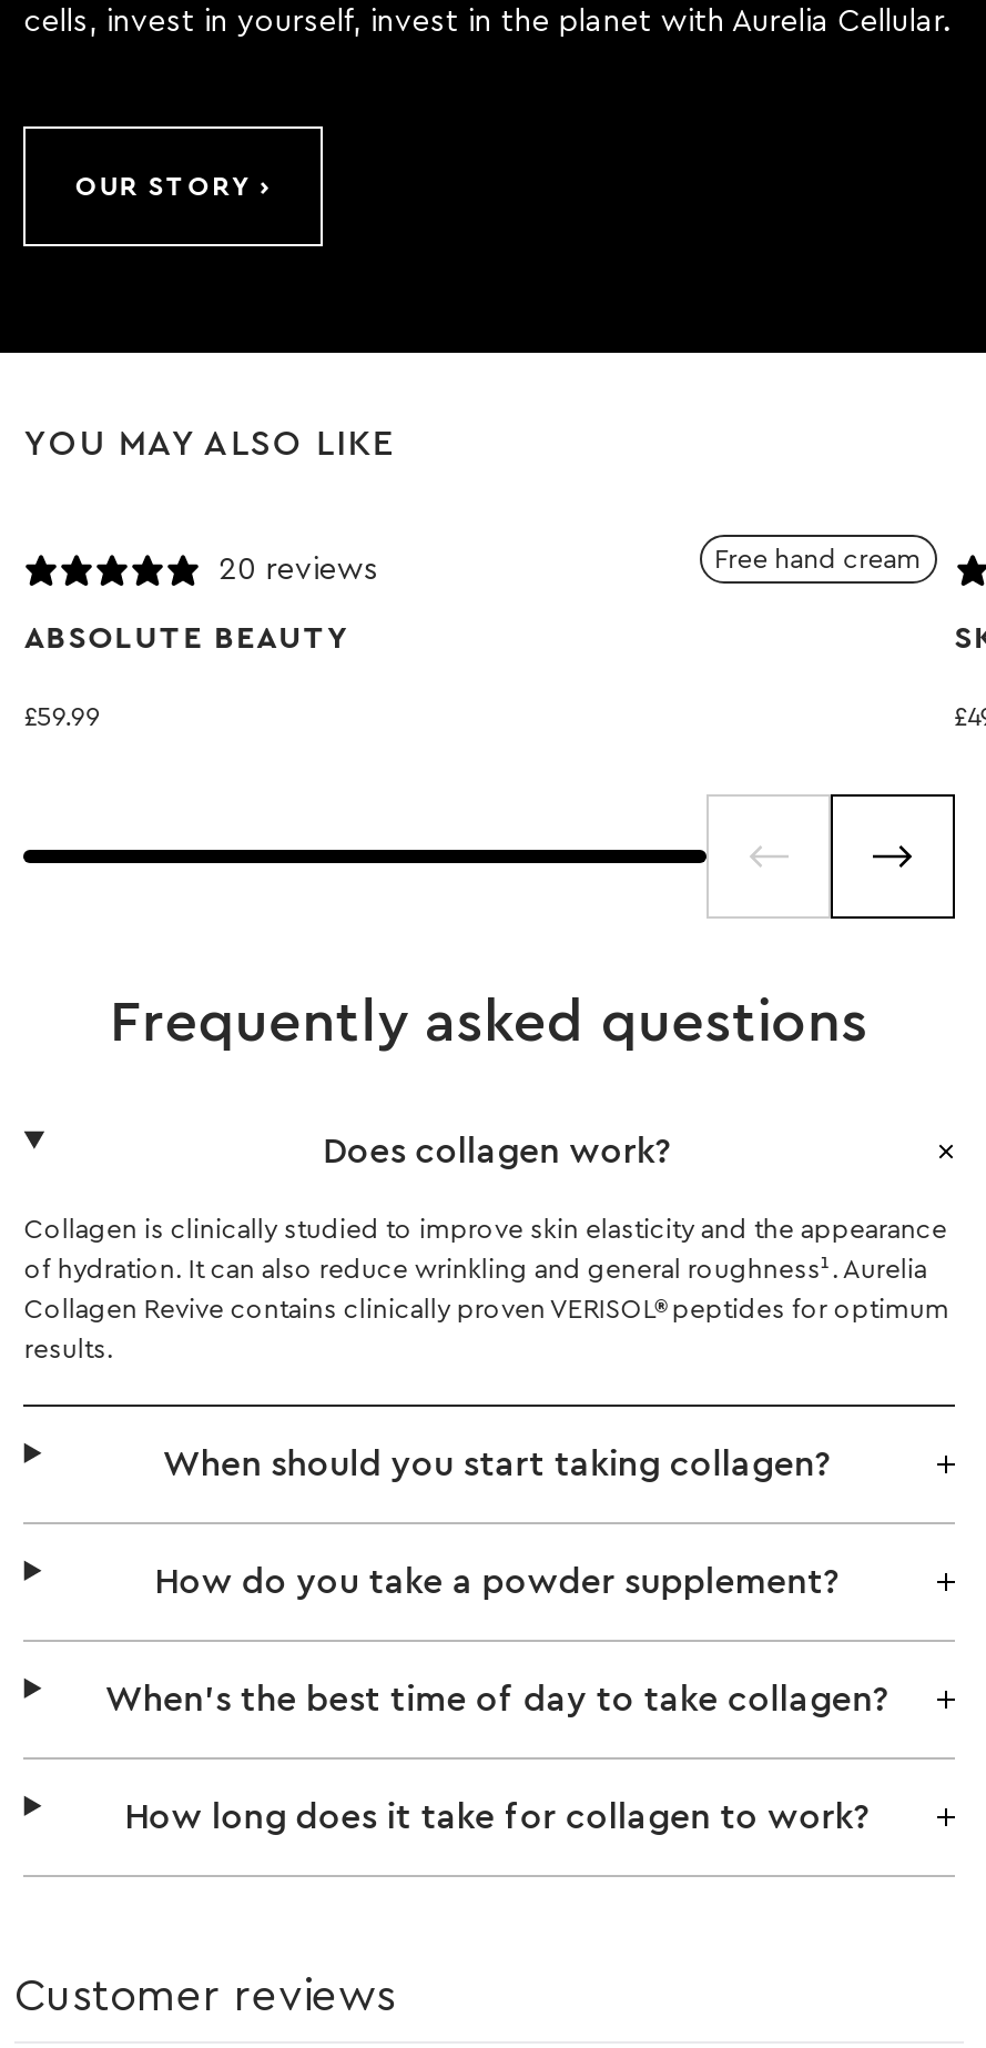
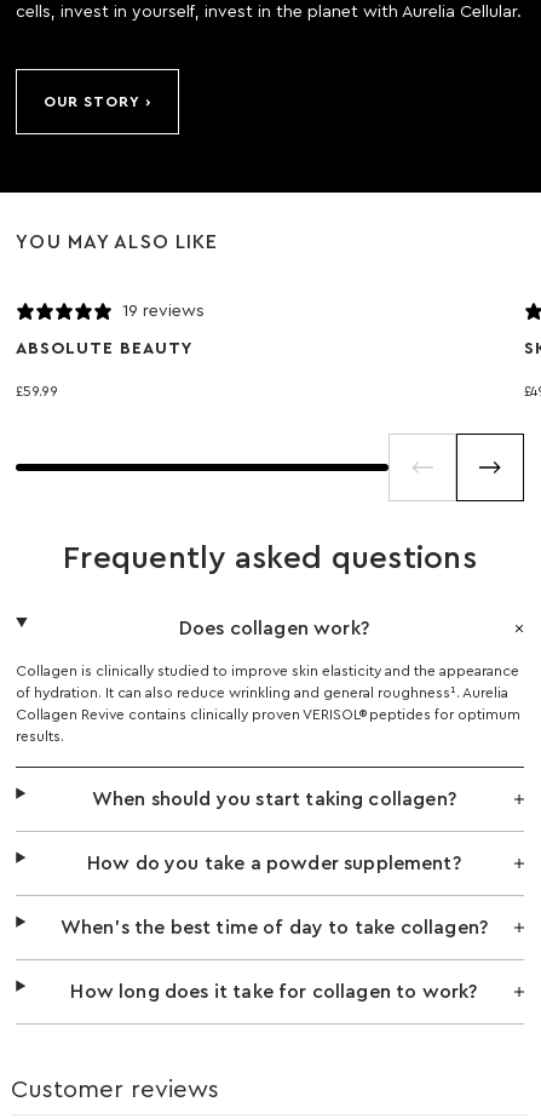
- Free hand cream
- 20 reviews
+ 19 reviews
